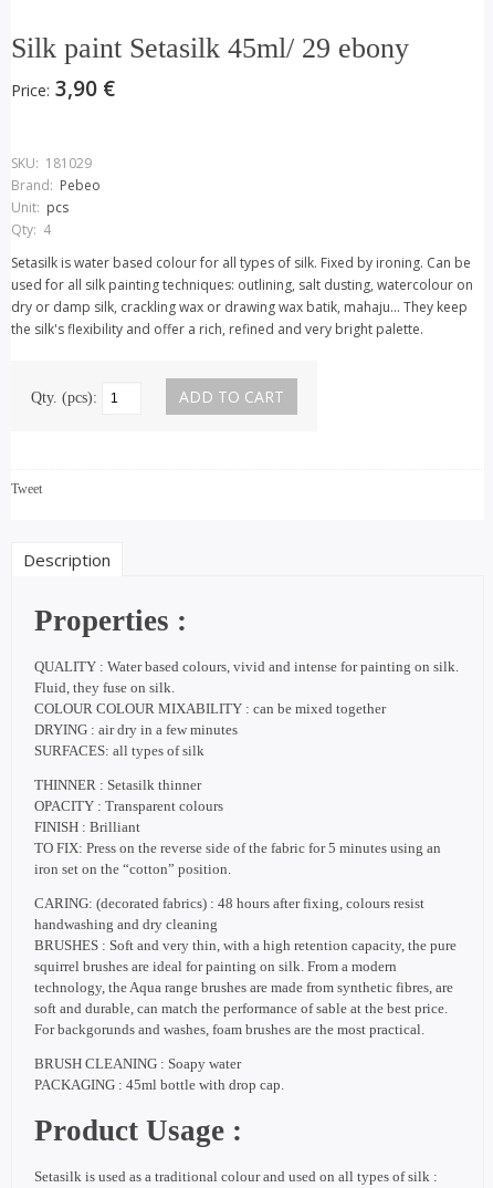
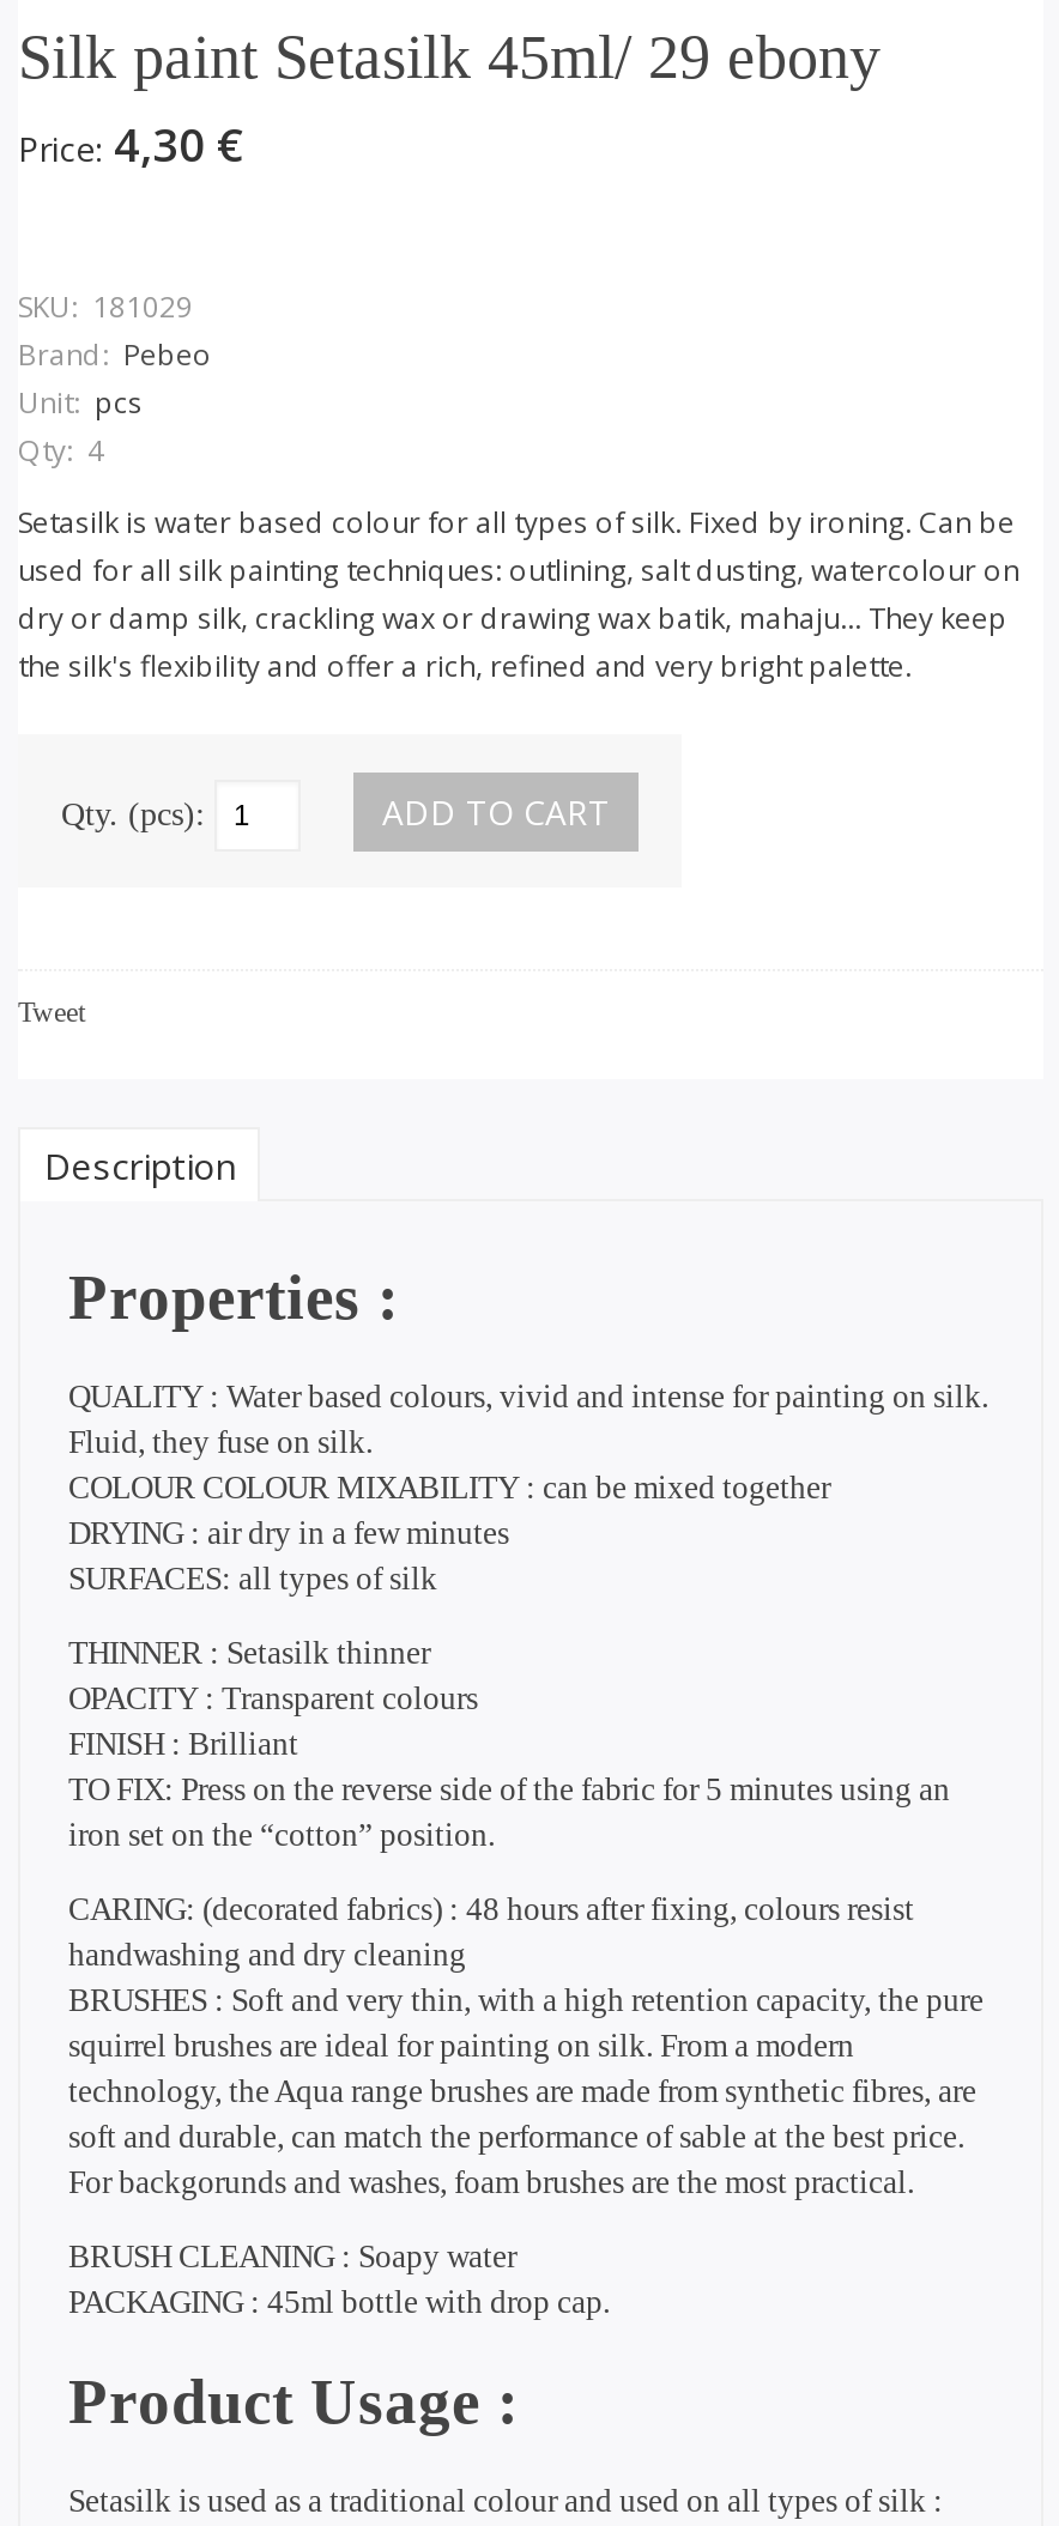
- Price: 3,90 €
+ Price: 4,30 €
